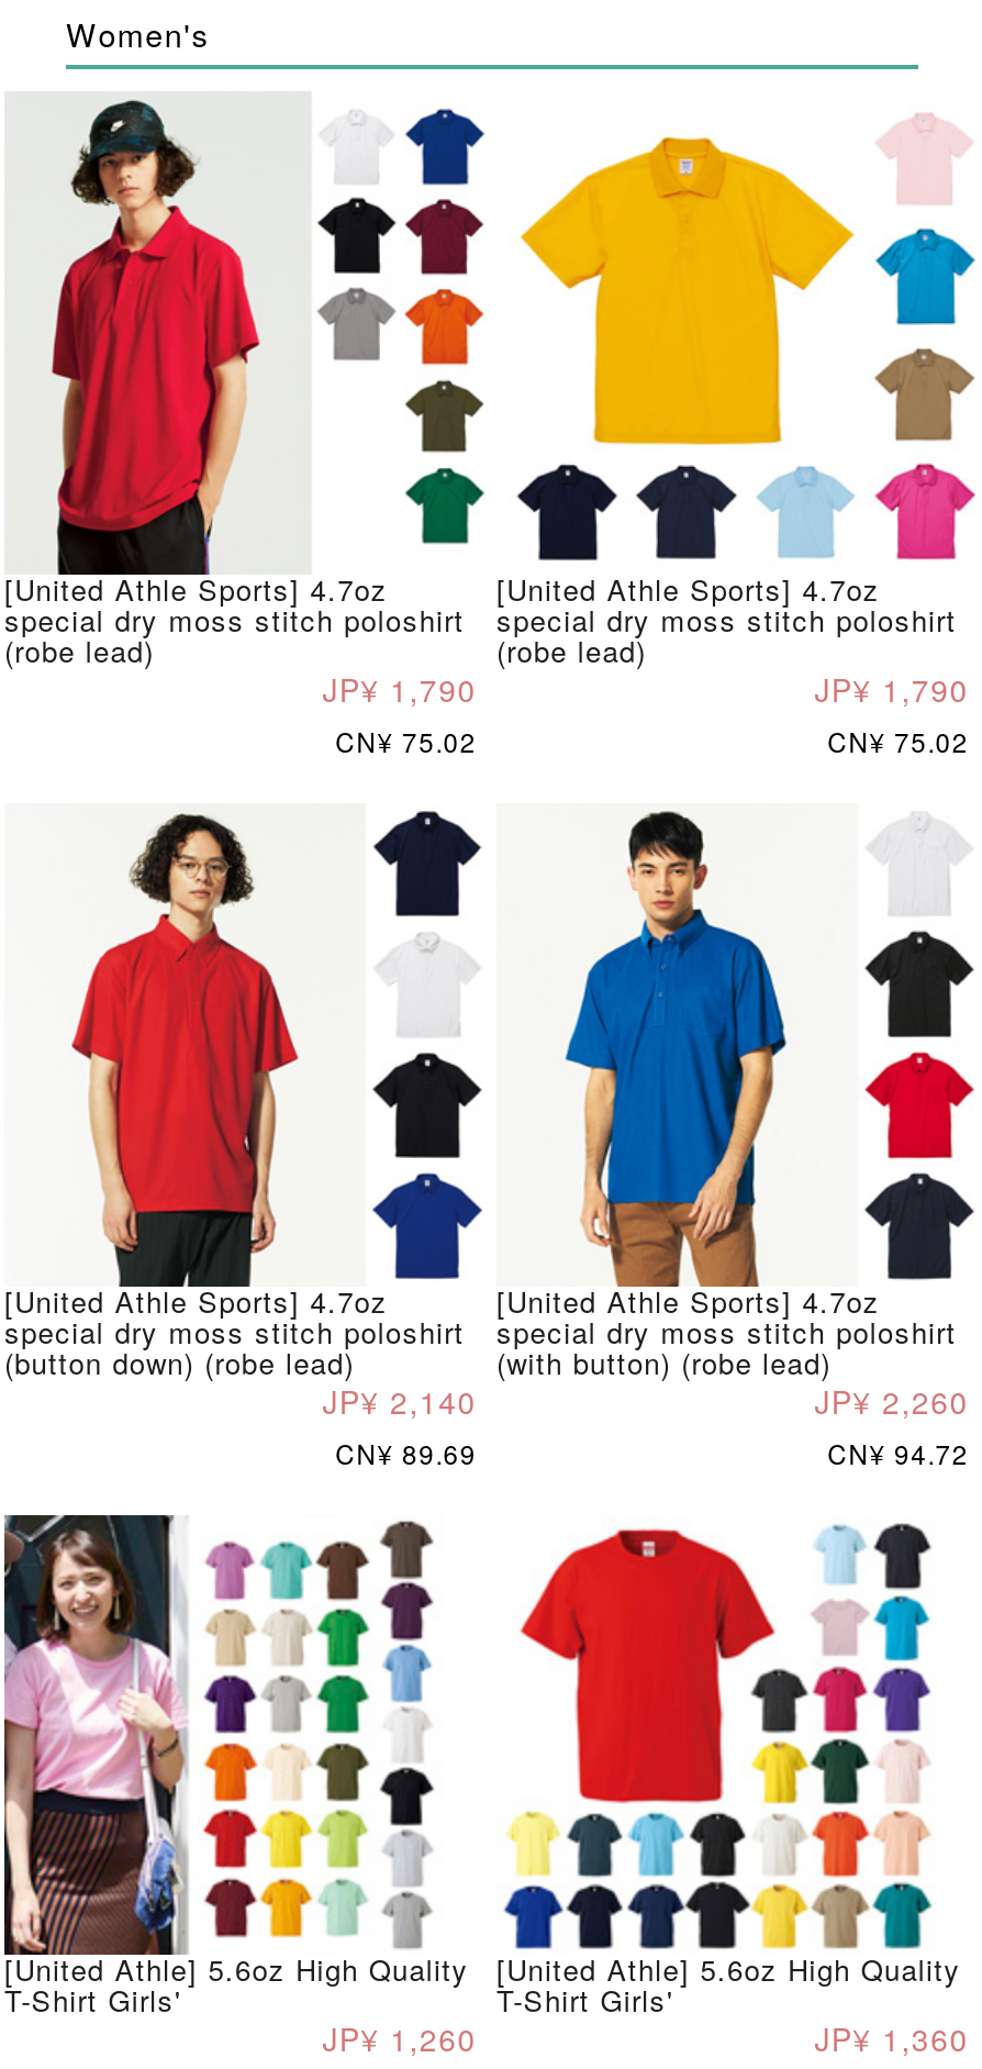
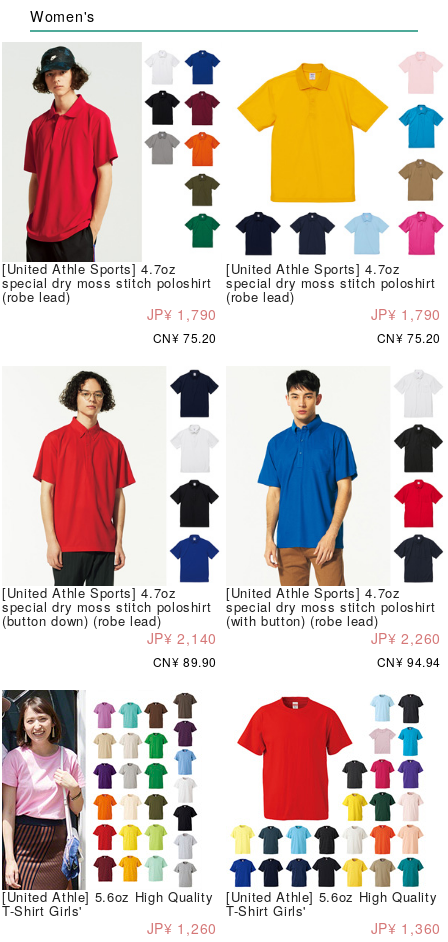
- CN¥ 75.02
+ CN¥ 75.20

- CN¥ 75.02
+ CN¥ 75.20

- CN¥ 89.69
+ CN¥ 89.90

- CN¥ 94.72
+ CN¥ 94.94
